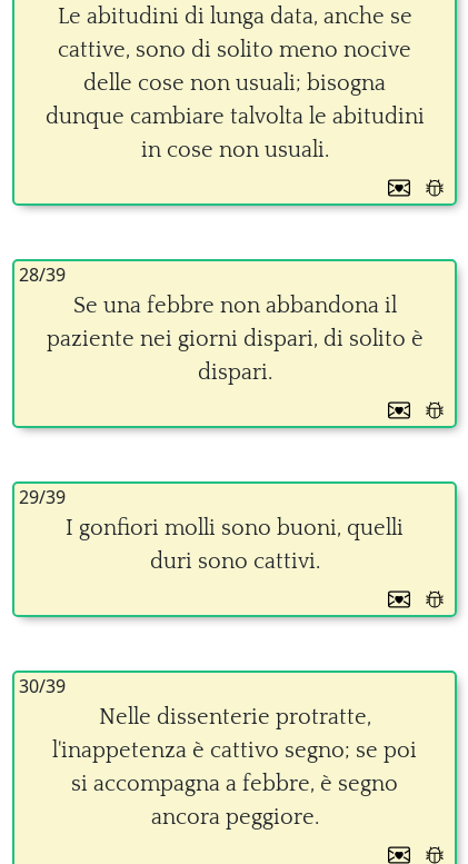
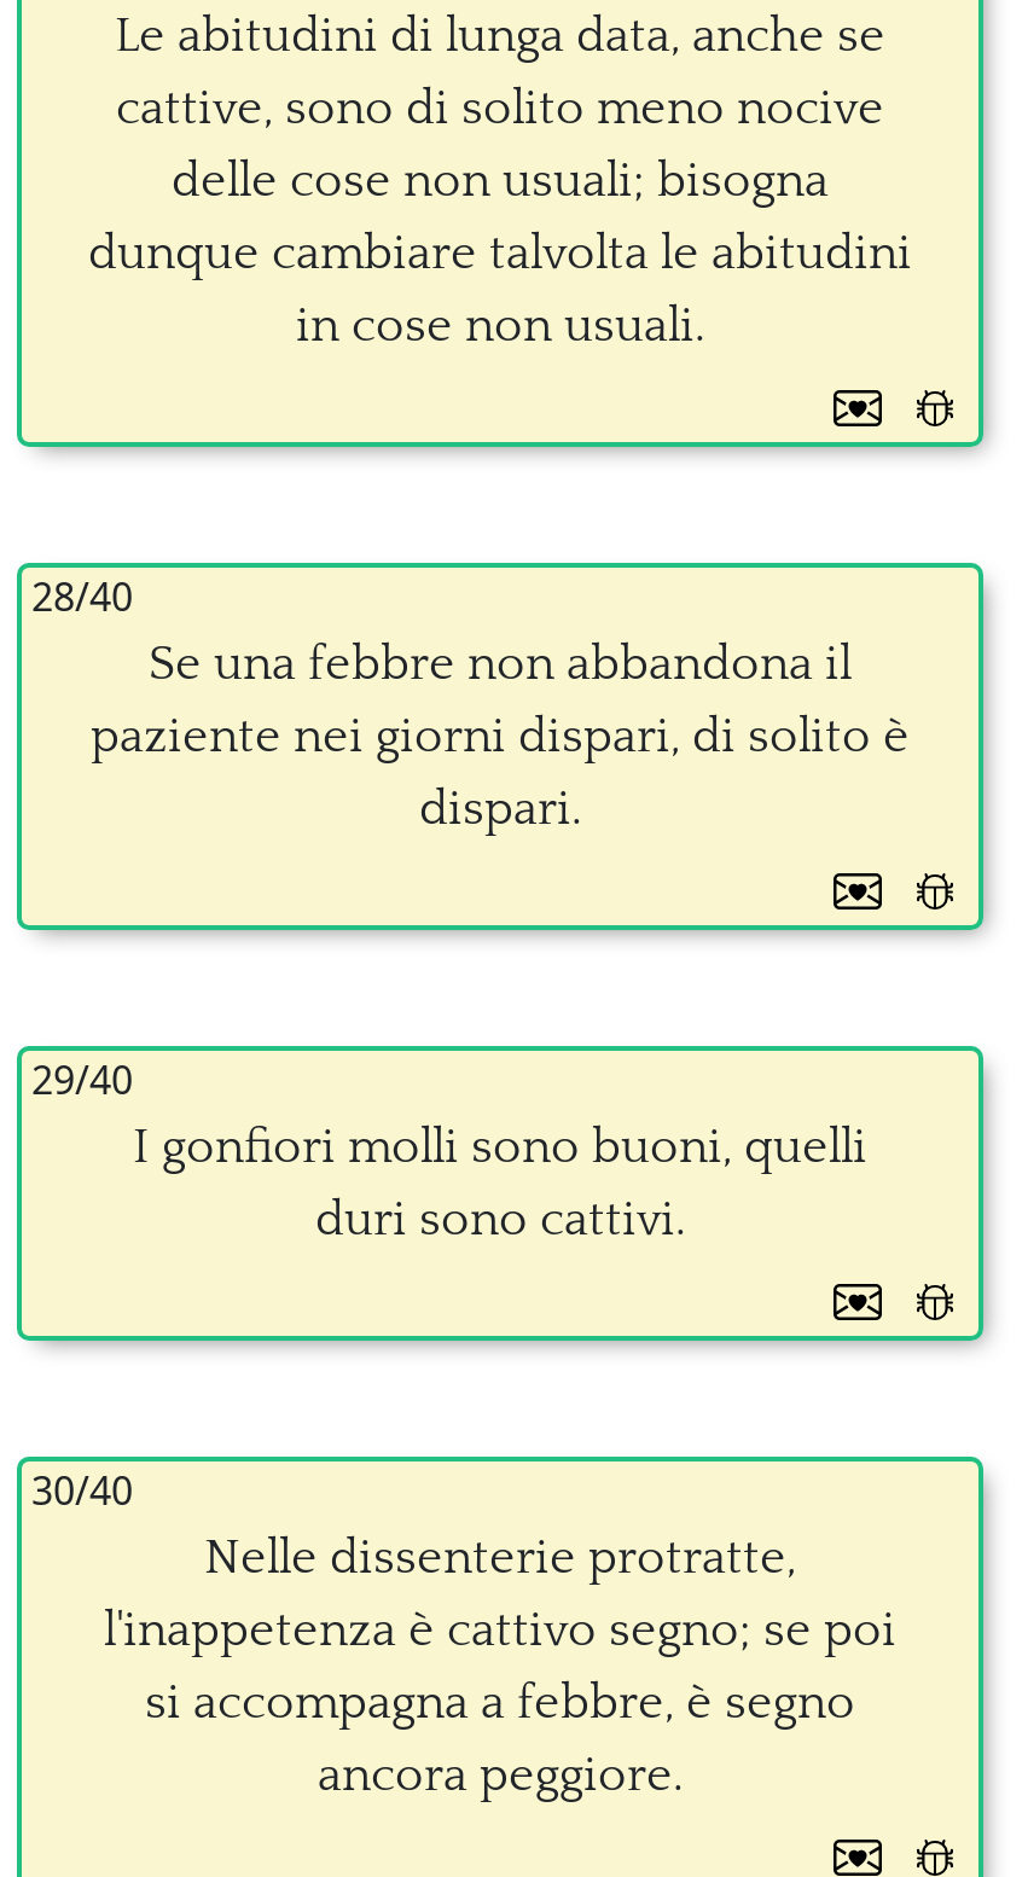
- 28/39
+ 28/40

- 29/39
+ 29/40

- 30/39
+ 30/40
